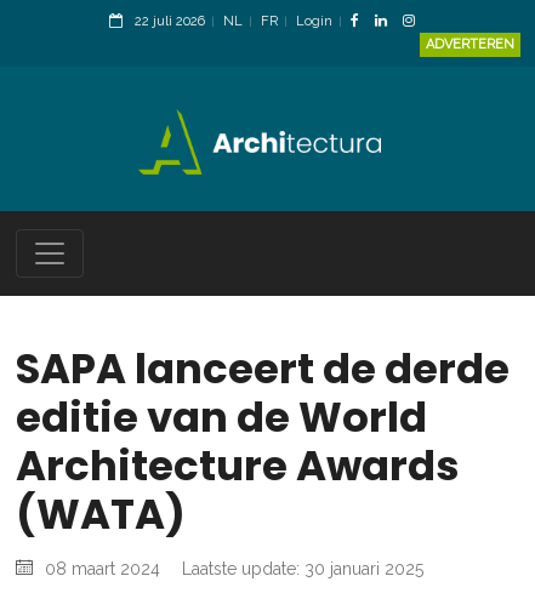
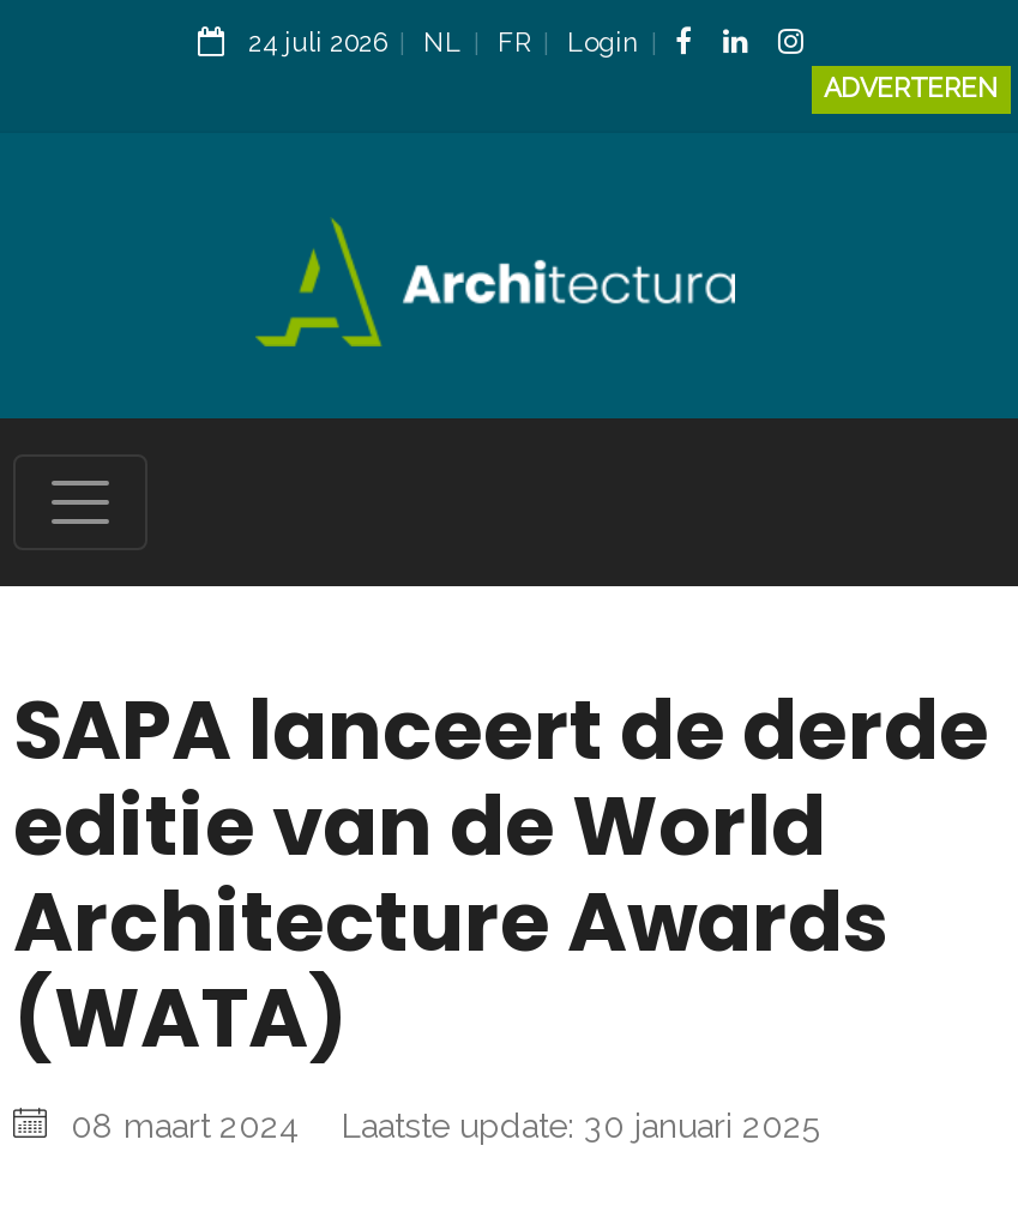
- 22 juli 2026 NL FR Login
+ 24 juli 2026 NL FR Login
